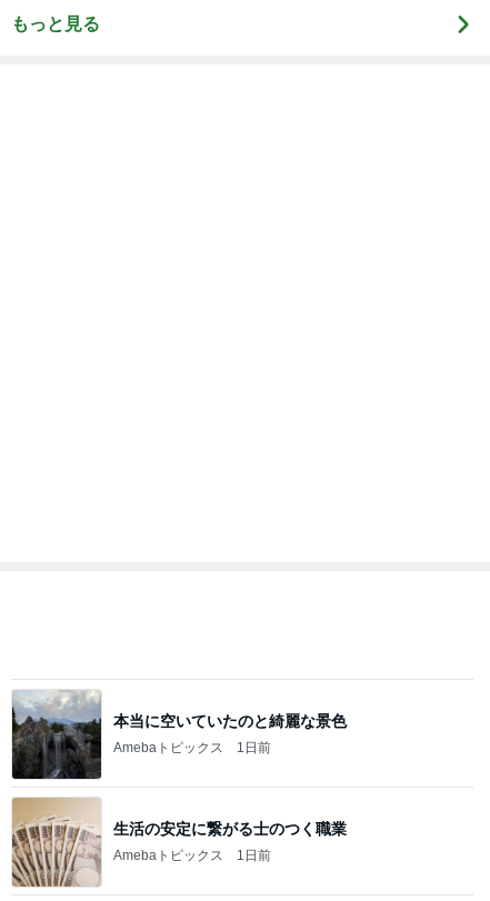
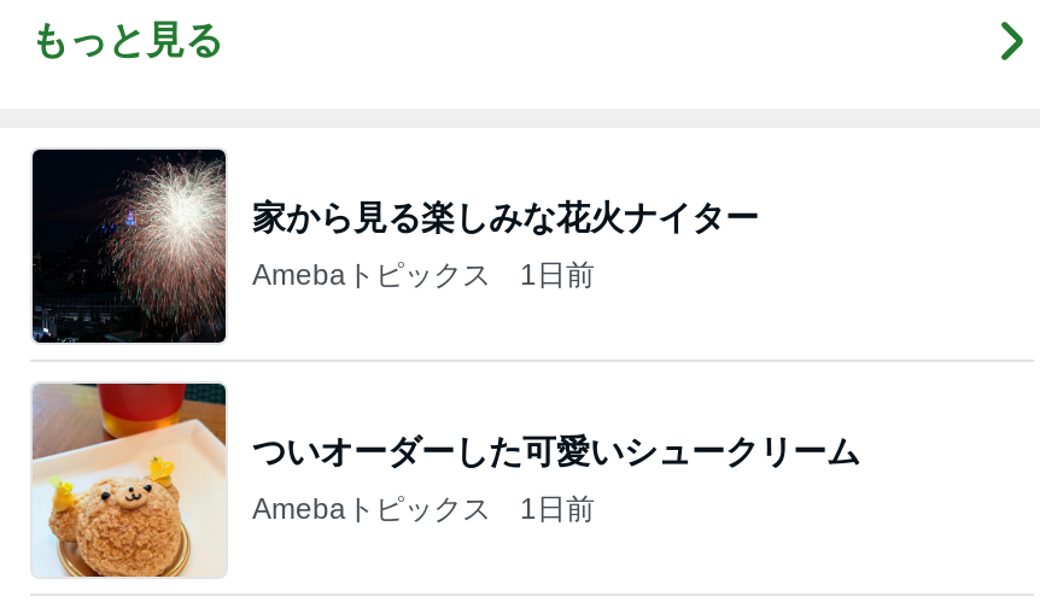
- [image]
- 本当に空いていたのと綺麗な景色
+ [image]
+ 家から見る楽しみな花火ナイター

- [image]
- 生活の安定に繋がる士のつく職業
+ [image]
+ ついオーダーした可愛いシュークリーム
